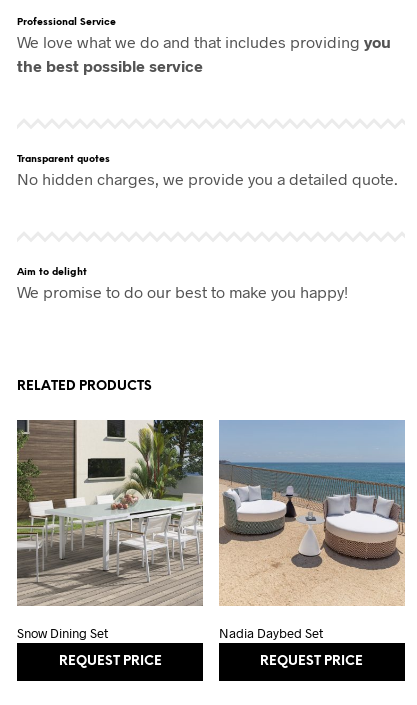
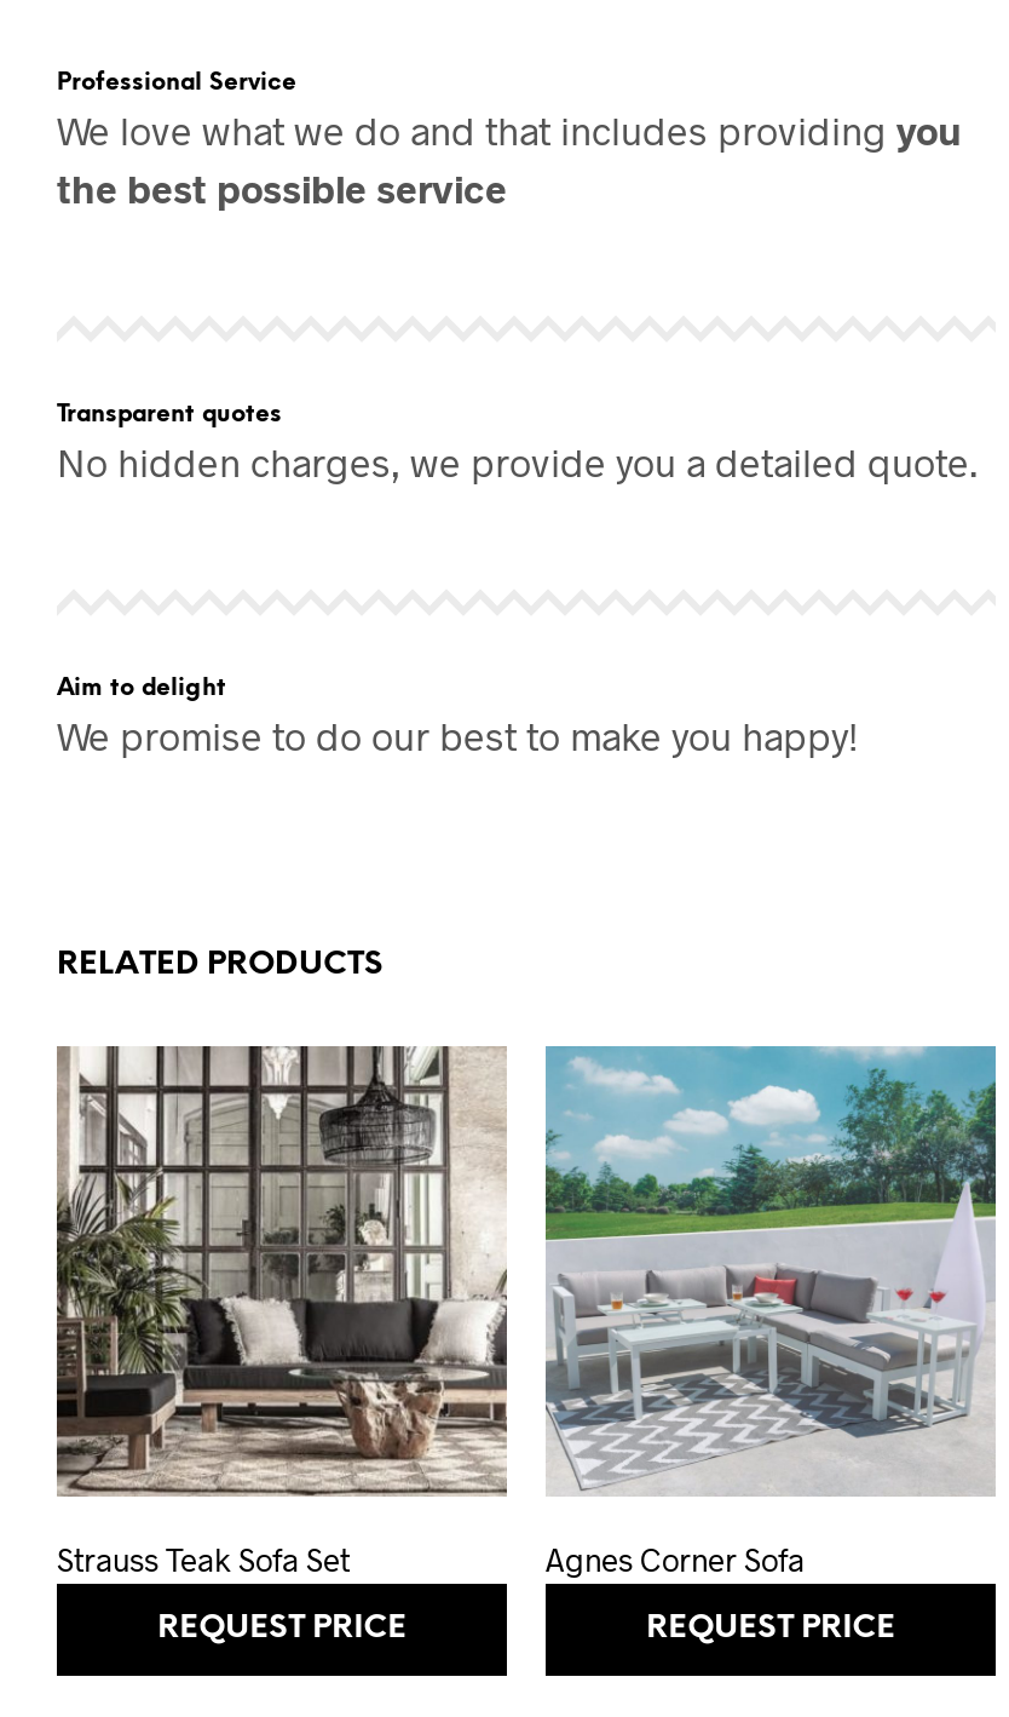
- [image]
- Snow Dining Set
+ [image]
+ Strauss Teak Sofa Set

- [image]
- Nadia Daybed Set
+ [image]
+ Agnes Corner Sofa
